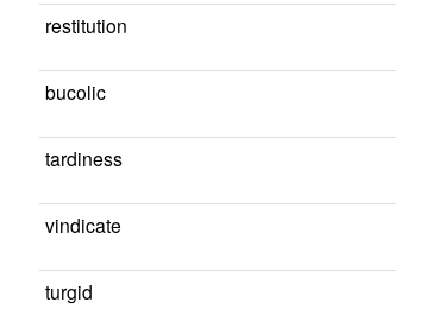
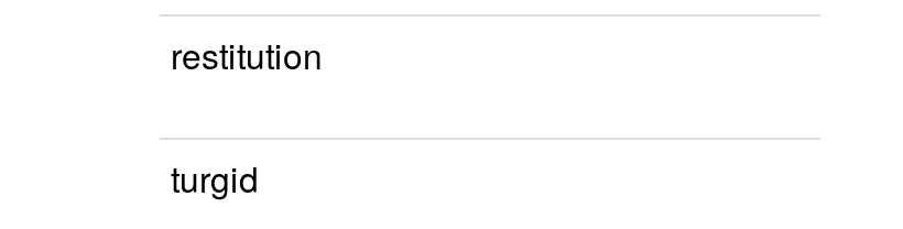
- bucolic
- tardiness
- vindicate
